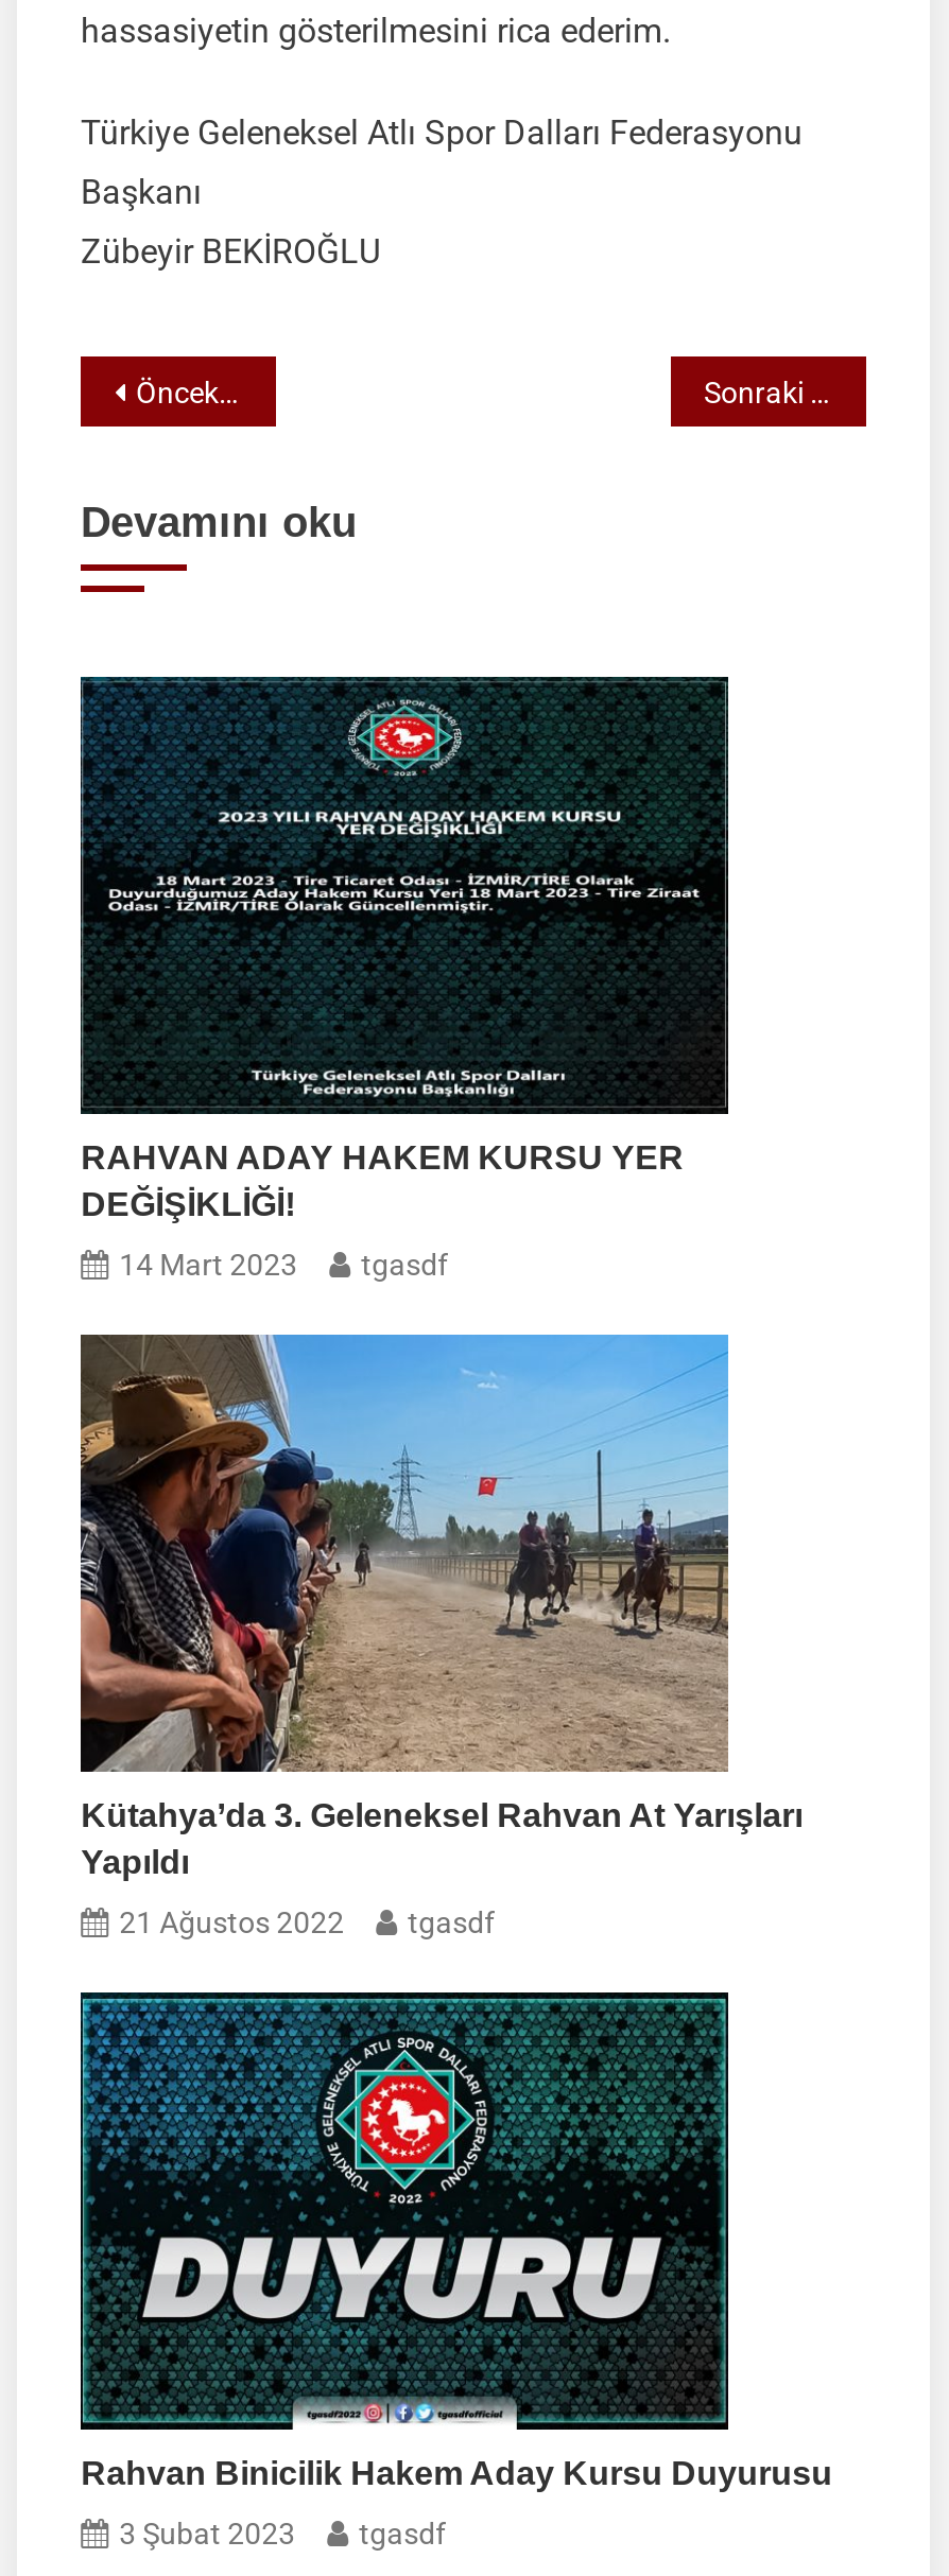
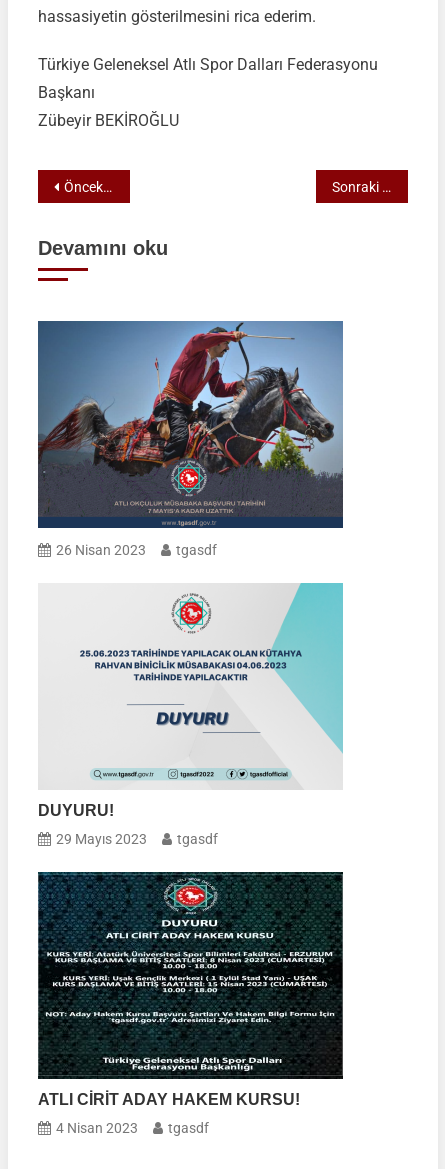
- [image]
- RAHVAN ADAY HAKEM KURSU YER
- DEĞİŞİKLİĞİ!
- 14 Mart 2023
+ [image]
+ 26 Nisan 2023

- [image]
- Kütahya’da 3. Geleneksel Rahvan At Yarışları
- Yapıldı
+ [image]
+ DUYURU!

- 21 Ağustos 2022 tgasdf
+ 29 Mayıs 2023 tgasdf

- [image]
- Rahvan Binicilik Hakem Aday Kursu Duyurusu
+ [image]
+ ATLI CİRİT ADAY HAKEM KURSU!

- 3 Şubat 2023 tgasdf
+ 4 Nisan 2023 tgasdf
